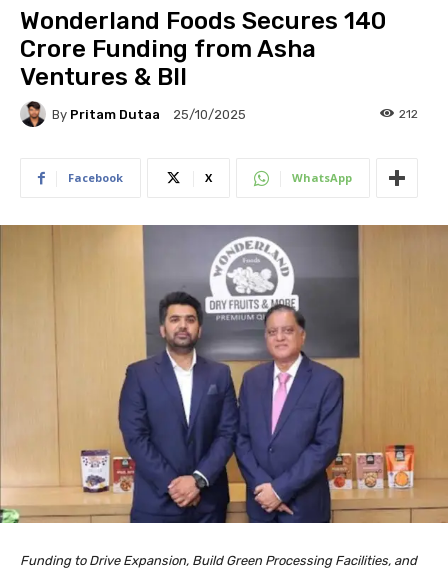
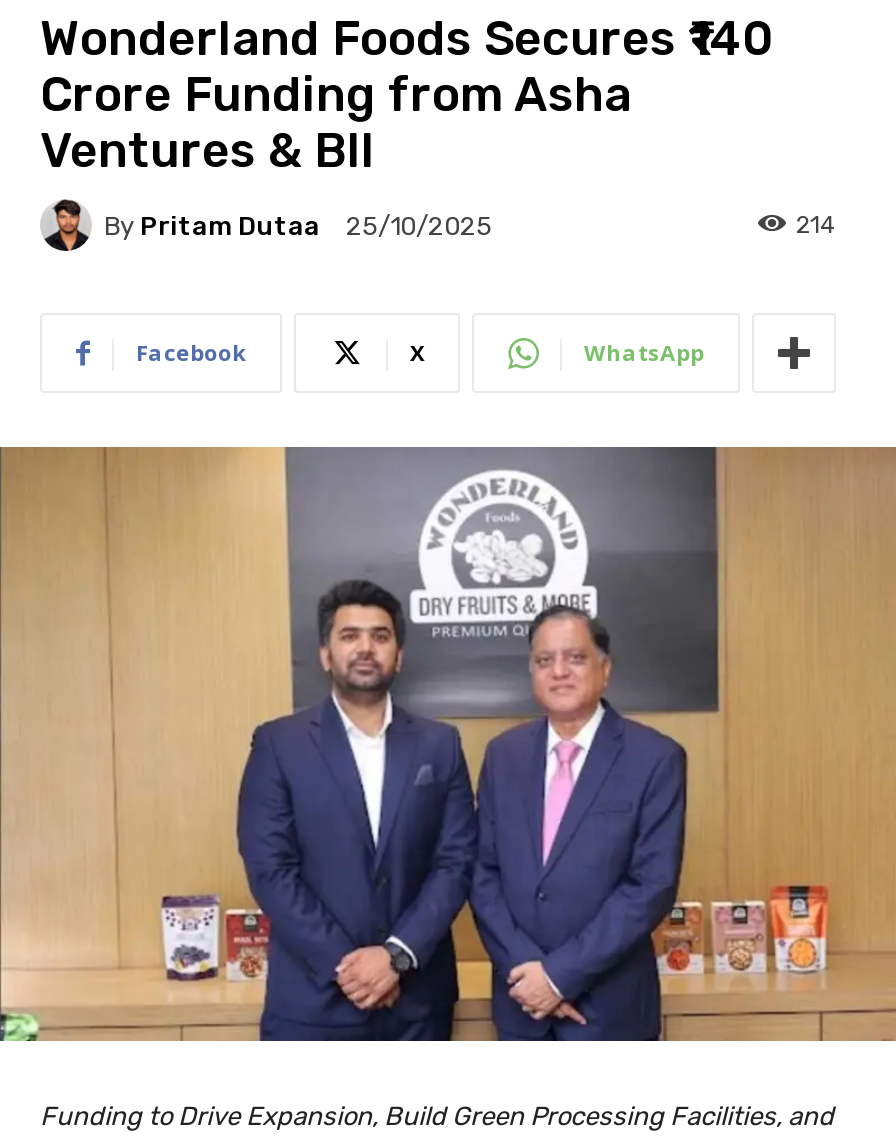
- 212
+ 214
